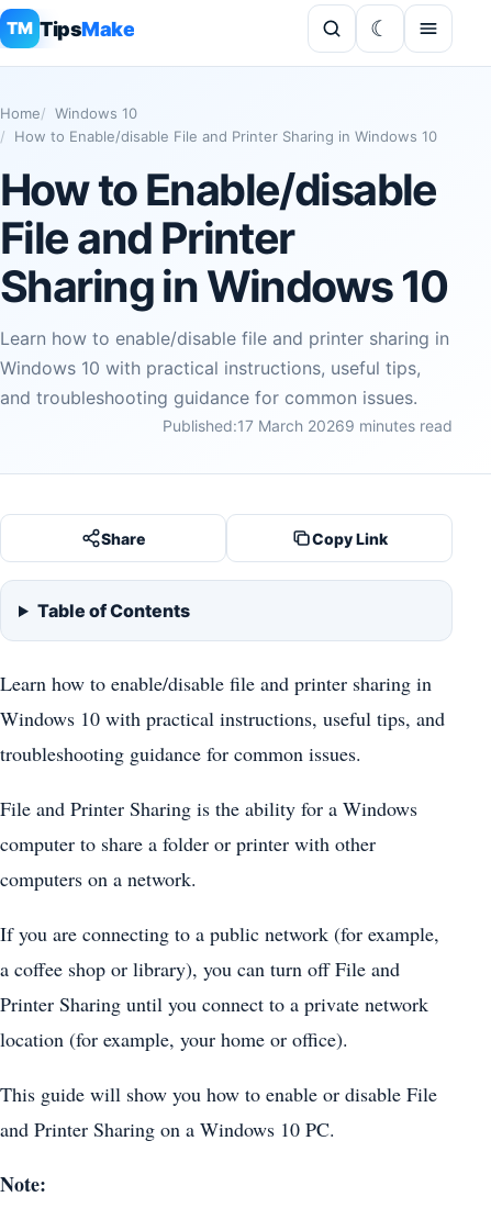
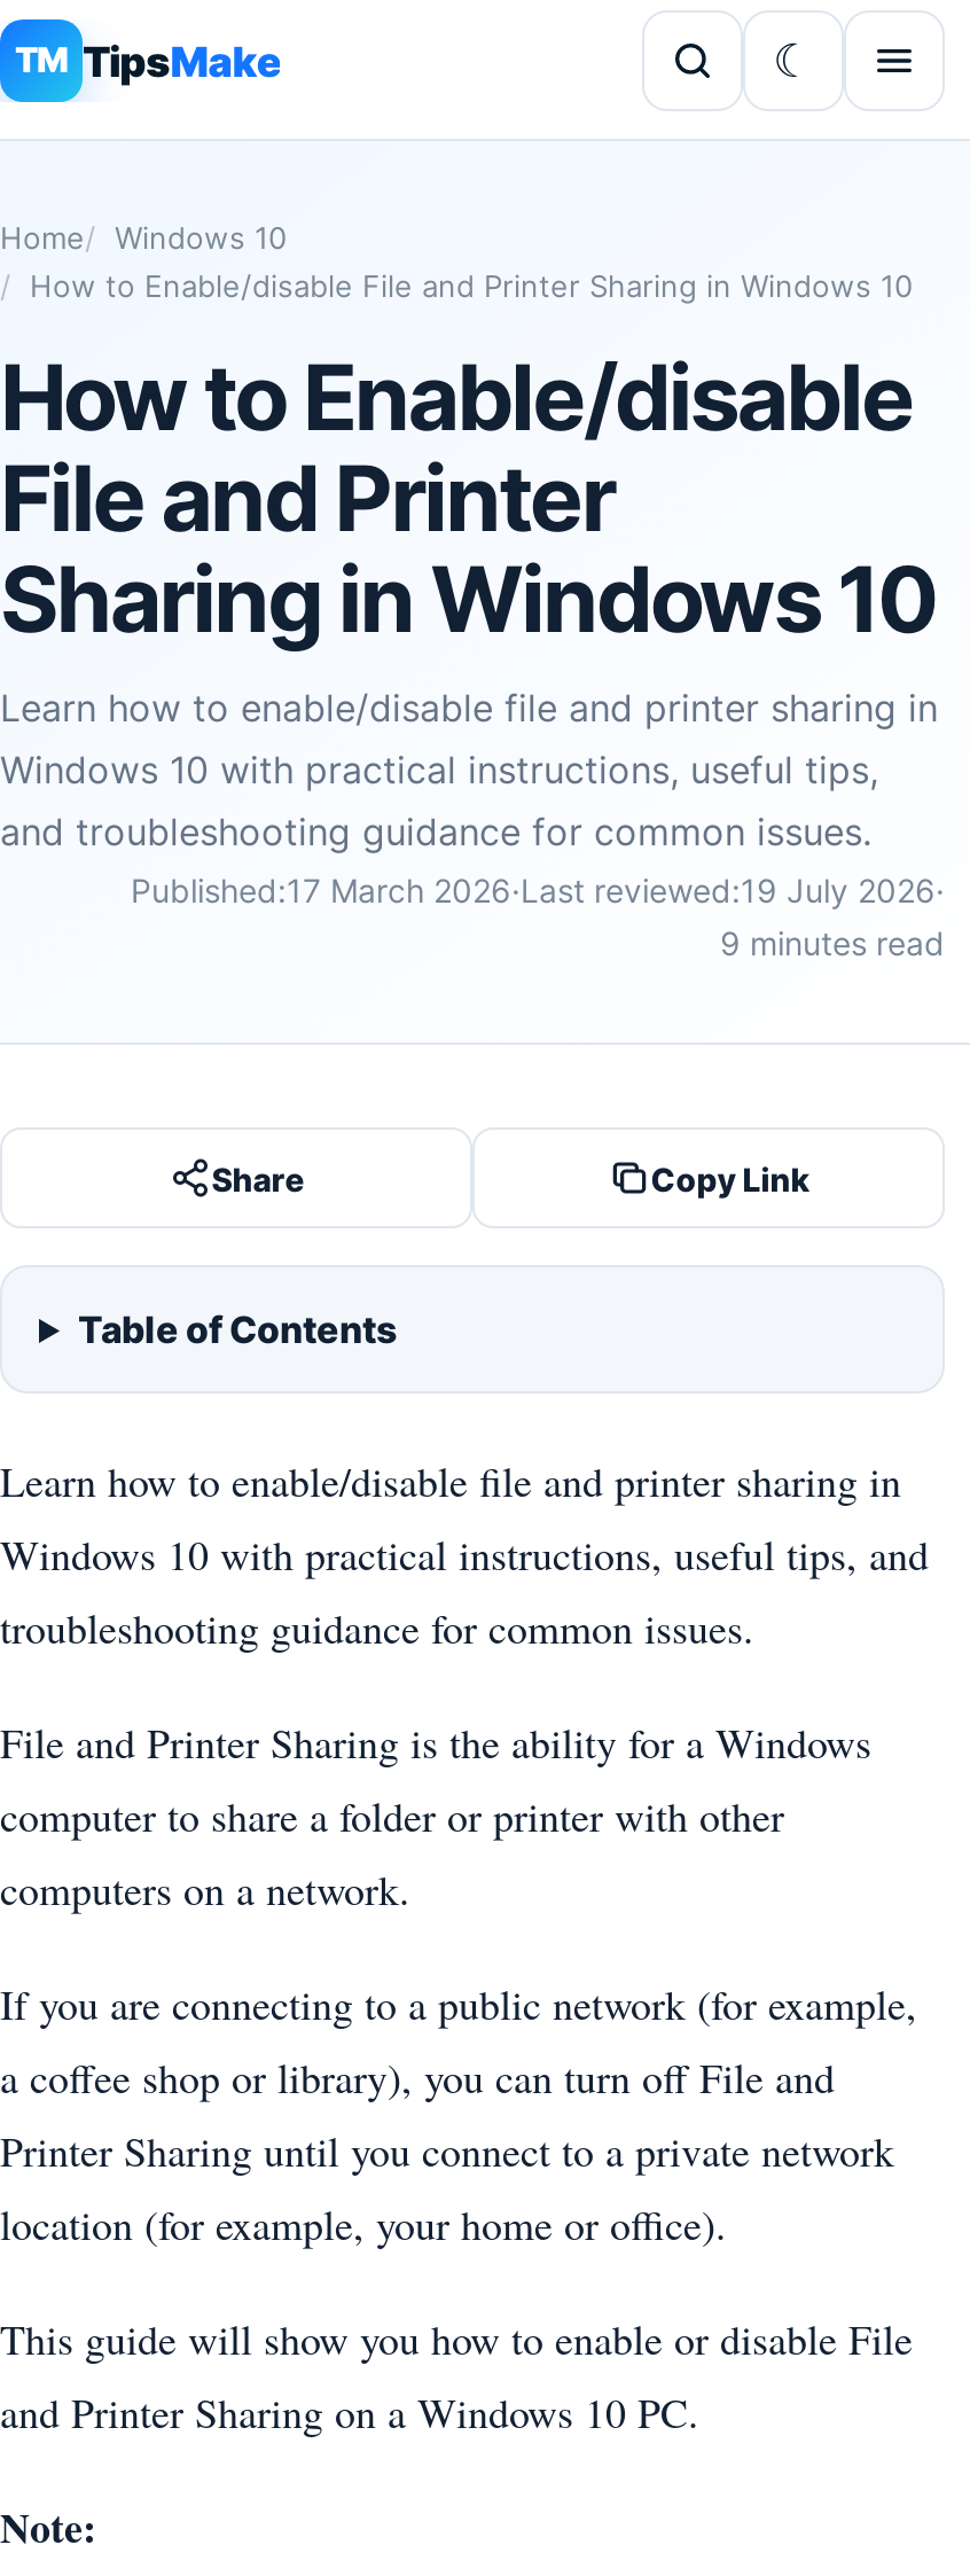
- Published:17 March 20269 minutes read
+ Published:17 March 2026·Last reviewed:19 July 2026·
+ 9 minutes read
